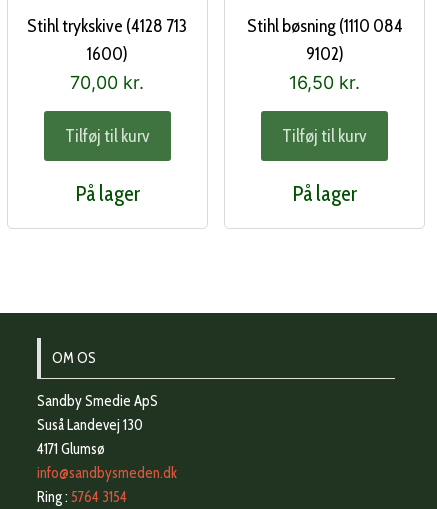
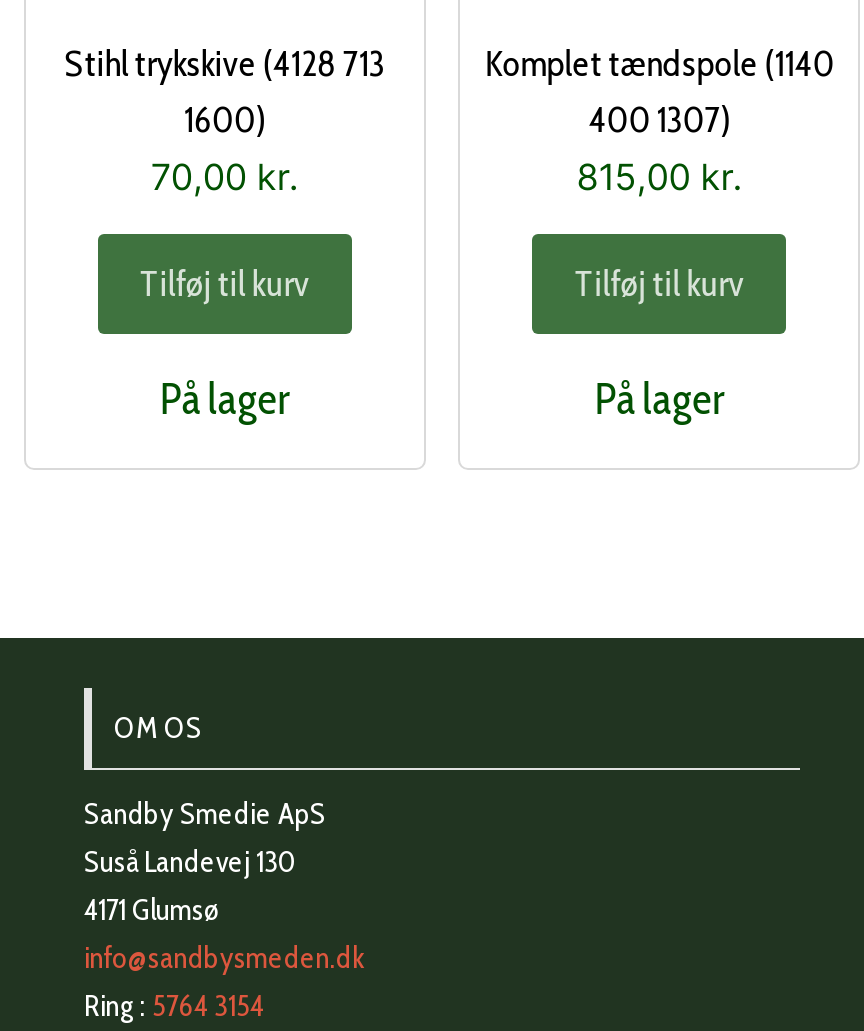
- Stihl bøsning (1110 084
- 9102)
- 16,50 kr.
+ Komplet tændspole (1140
+ 400 1307)
+ 815,00 kr.
